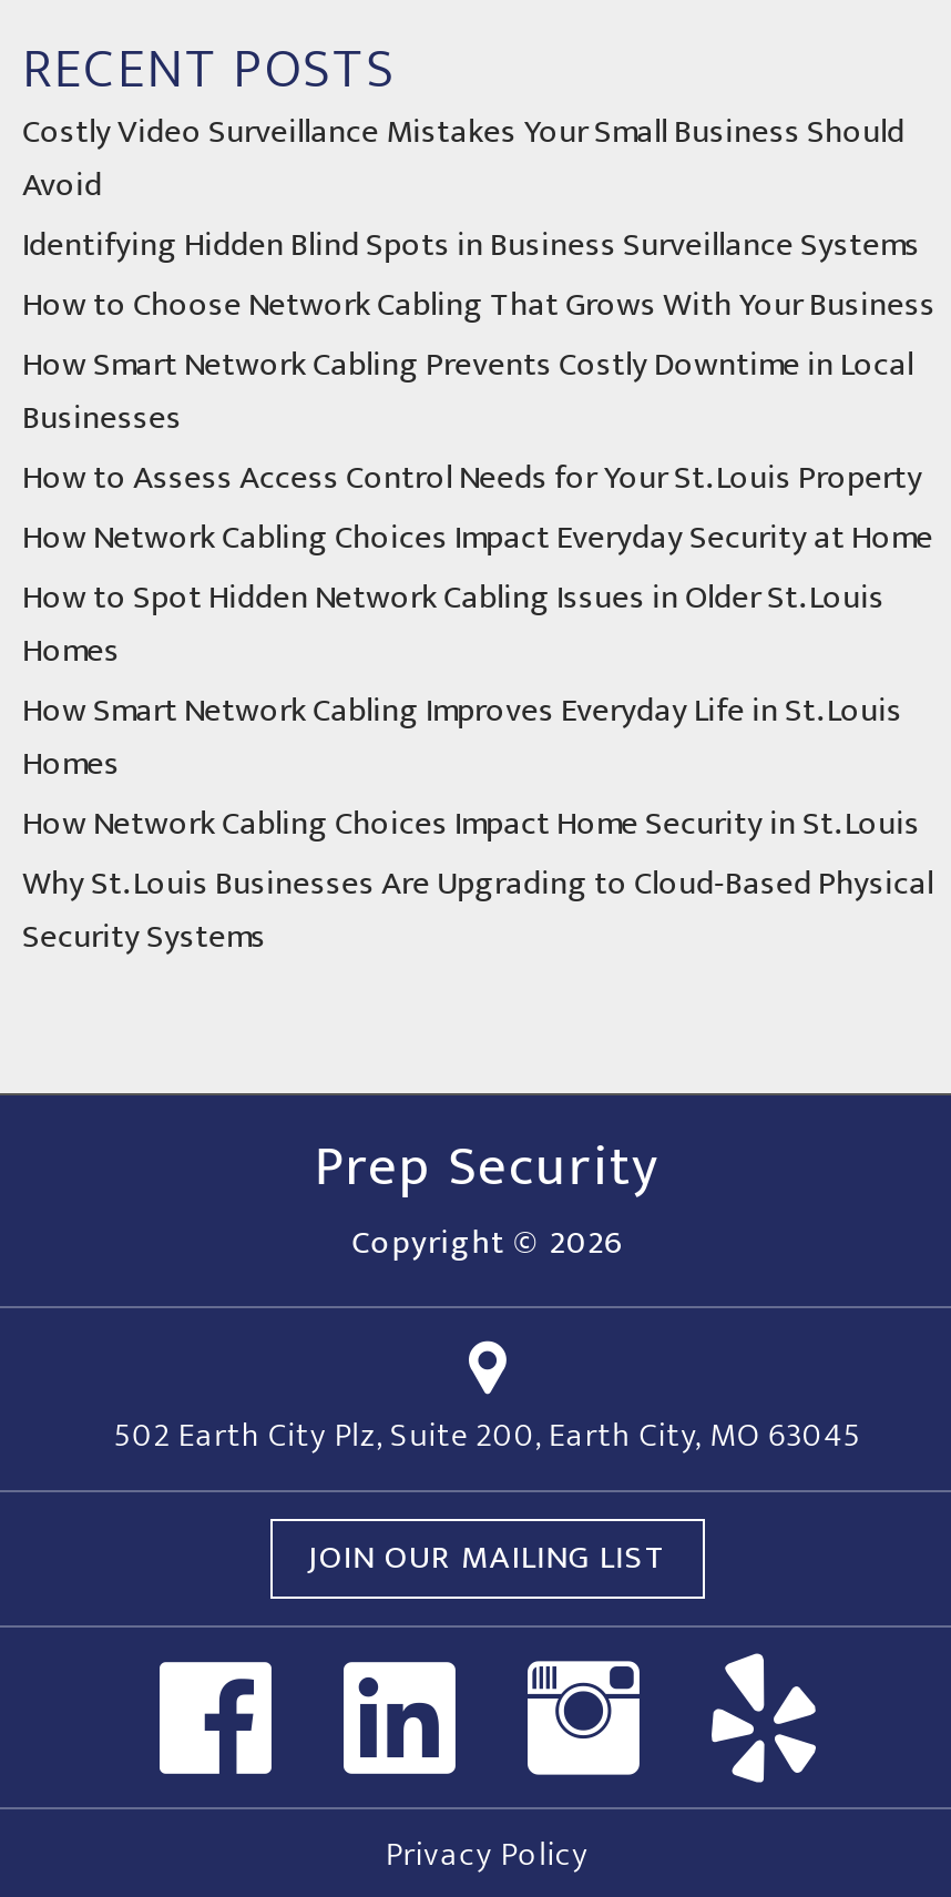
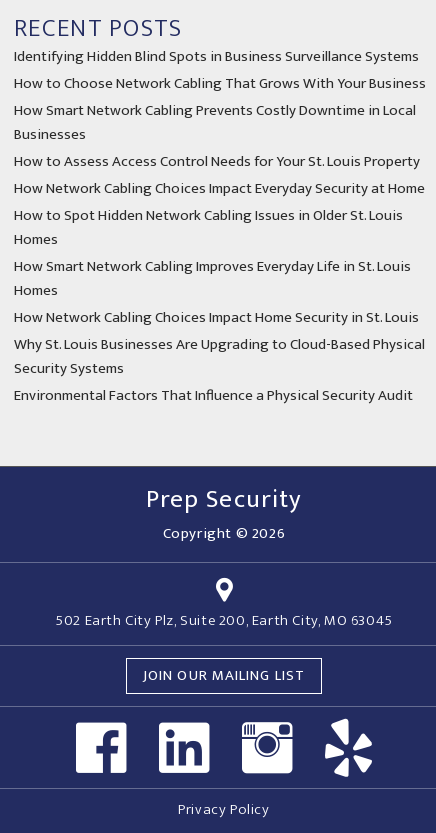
- Costly Video Surveillance Mistakes Your Small Business Should
- Avoid

moved up: Identifying Hidden Blind Spots in Business Surveillance Systems | How to Choose Network Cabling That Grows With Your Business | How Smart Network Cabling Prevents Costly Downtime in Local | ... | Why St. Louis Businesses Are Upgrading to Cloud-Based Physical | Security Systems

+ Environmental Factors That Influence a Physical Security Audit
